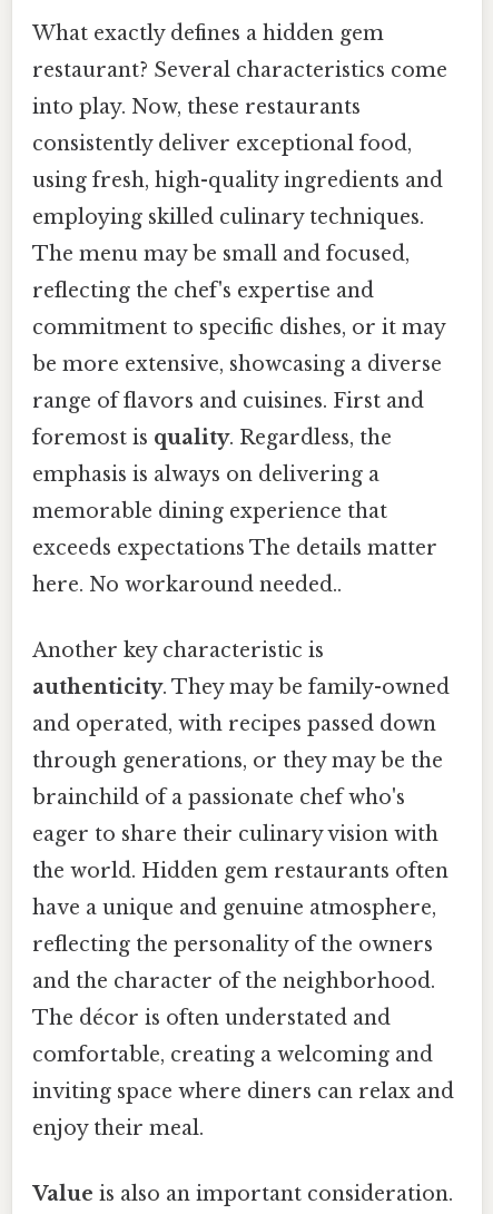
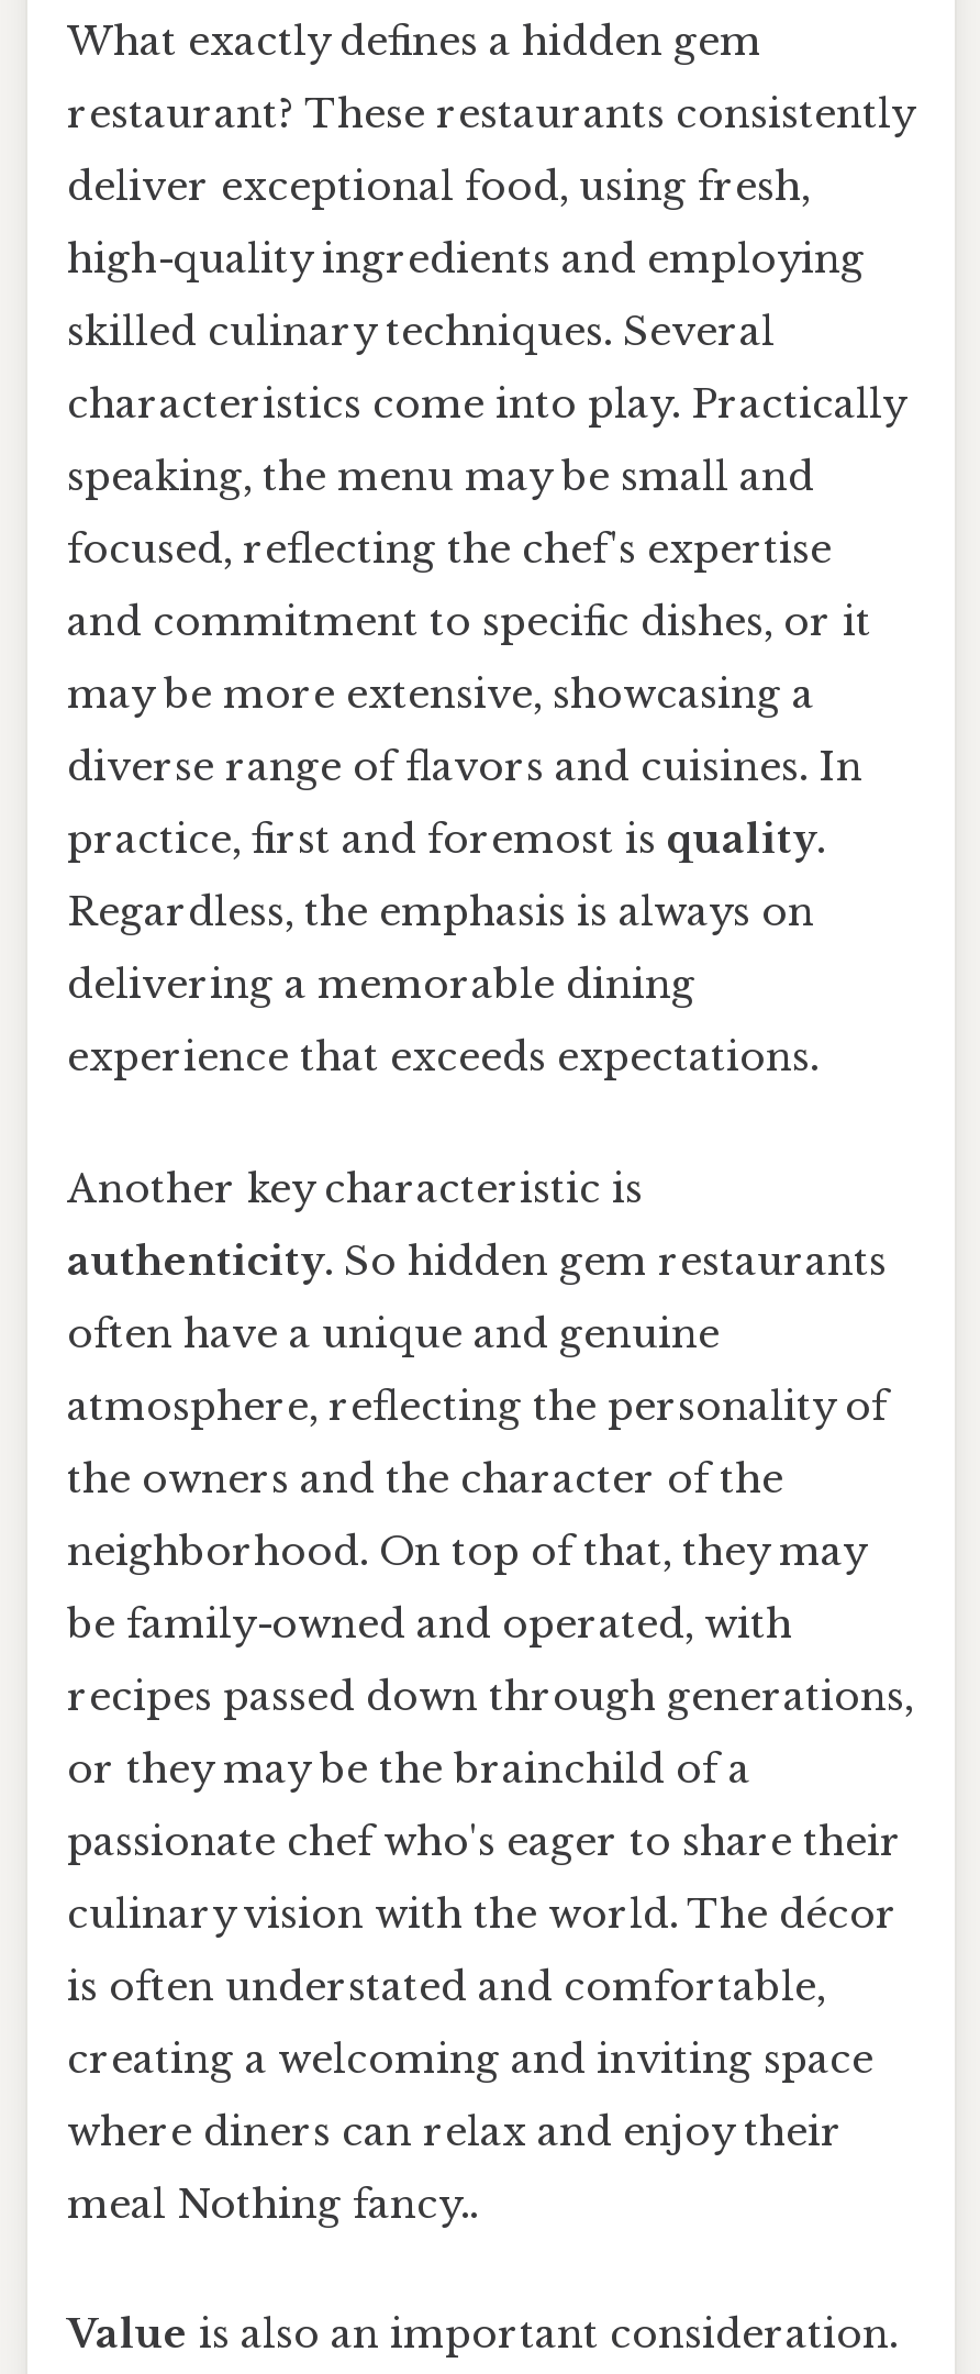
- restaurant? Several characteristics come
- into play. Now, these restaurants
- consistently deliver exceptional food,
- using fresh, high-quality ingredients and
- employing skilled culinary techniques.
- The menu may be small and focused,
- reflecting the chef's expertise and
- commitment to specific dishes, or it may
- be more extensive, showcasing a diverse
- range of flavors and cuisines. First and
- foremost is quality. Regardless, the
- emphasis is always on delivering a
- memorable dining experience that
- exceeds expectations The details matter
- here. No workaround needed..
+ restaurant? These restaurants consistently
+ deliver exceptional food, using fresh,
+ high-quality ingredients and employing
+ skilled culinary techniques. Several
+ characteristics come into play. Practically
+ speaking, the menu may be small and
+ focused, reflecting the chef's expertise
+ and commitment to specific dishes, or it
+ may be more extensive, showcasing a
+ diverse range of flavors and cuisines. In
+ practice, first and foremost is quality.
+ Regardless, the emphasis is always on
+ delivering a memorable dining
+ experience that exceeds expectations.

moved up: Another key characteristic is

- authenticity. They may be family-owned
- and operated, with recipes passed down
- through generations, or they may be the
- brainchild of a passionate chef who's
- eager to share their culinary vision with
- the world. Hidden gem restaurants often
- have a unique and genuine atmosphere,
- reflecting the personality of the owners
- and the character of the neighborhood.
- The décor is often understated and
- comfortable, creating a welcoming and
- inviting space where diners can relax and
- enjoy their meal.
+ authenticity. So hidden gem restaurants
+ often have a unique and genuine
+ atmosphere, reflecting the personality of
+ the owners and the character of the
+ neighborhood. On top of that, they may
+ be family-owned and operated, with
+ recipes passed down through generations,
+ or they may be the brainchild of a
+ passionate chef who's eager to share their
+ culinary vision with the world. The décor
+ is often understated and comfortable,
+ creating a welcoming and inviting space
+ where diners can relax and enjoy their
+ meal Nothing fancy..
